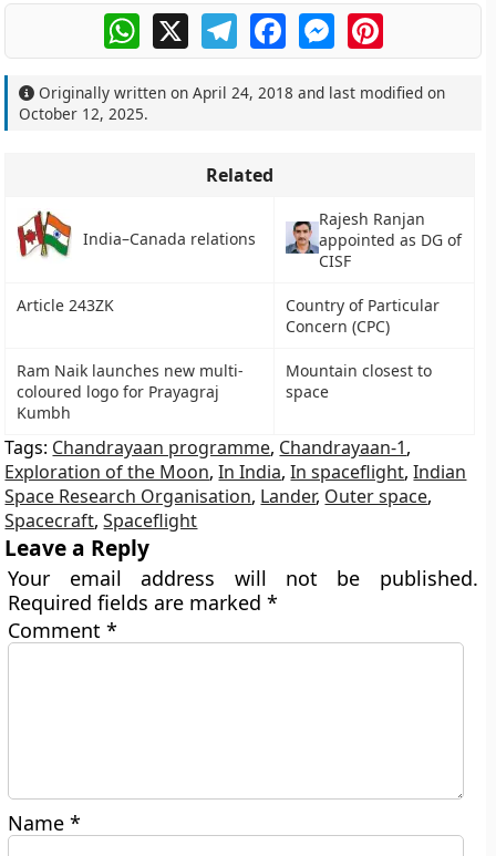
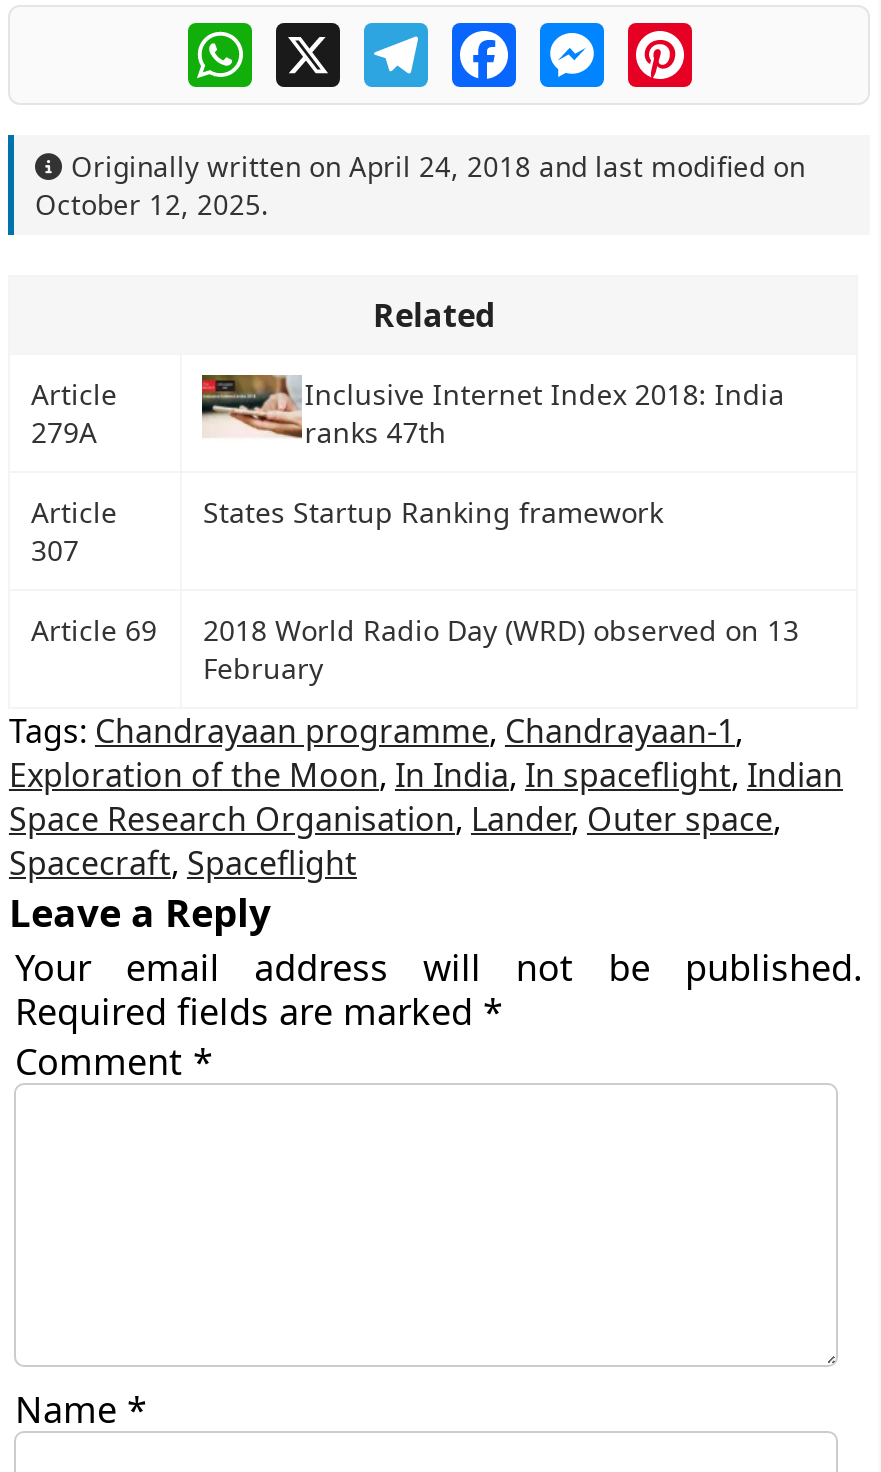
- Rajesh Ranjan
- appointed as DG of
- CISF
+ Inclusive Internet Index 2018: India
+ ranks 47th

- India–Canada relations
+ Article
+ 279A

- Article 243ZK
- Country of Particular
- Concern (CPC)
+ Article
+ 307

- Ram Naik launches new multi-
- coloured logo for Prayagraj
- Kumbh
+ States Startup Ranking framework

- Mountain closest to
- space
+ Article 69
+ 2018 World Radio Day (WRD) observed on 13
+ February
